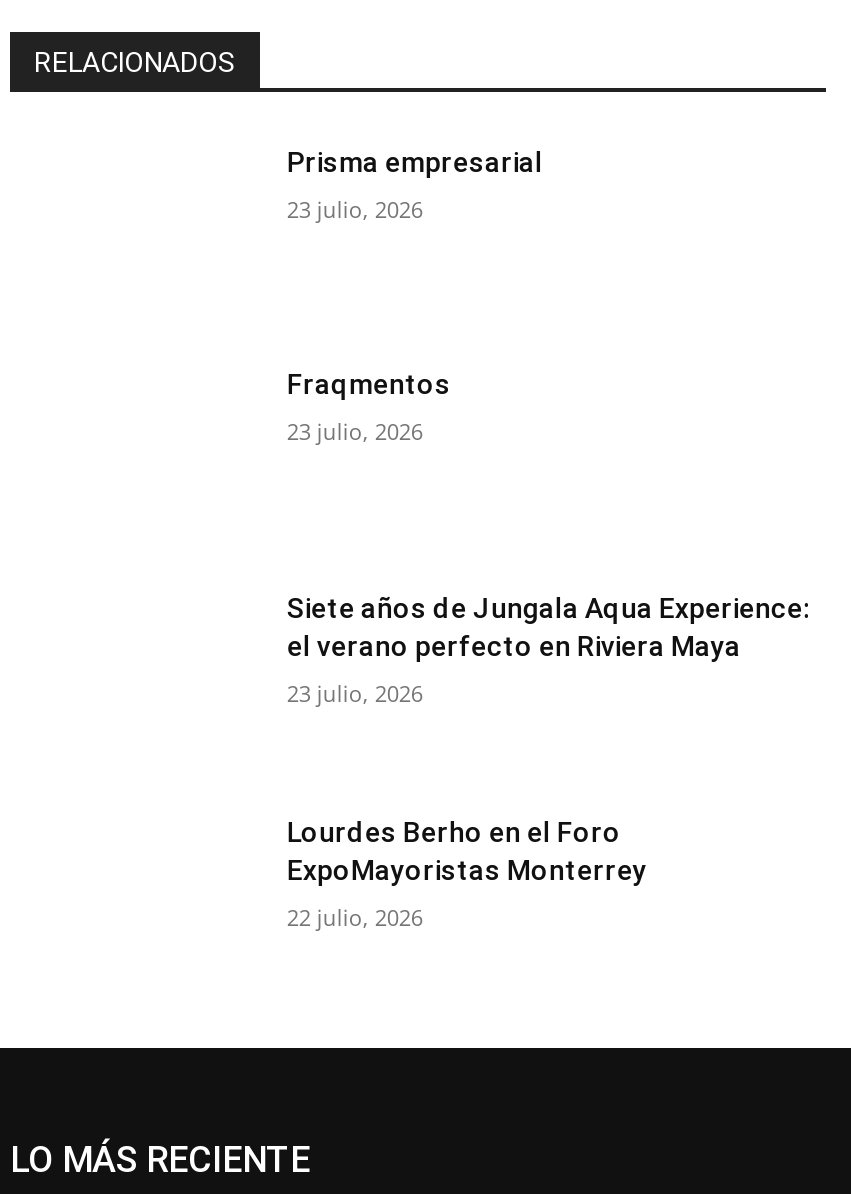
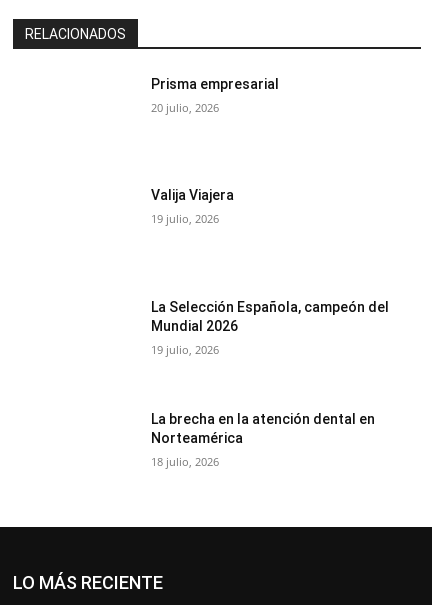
- 23 julio, 2026
+ 20 julio, 2026

- Fraqmentos
+ Valija Viajera

- 23 julio, 2026
+ 19 julio, 2026

- Siete años de Jungala Aqua Experience:
- el verano perfecto en Riviera Maya
+ La Selección Española, campeón del
+ Mundial 2026

- 23 julio, 2026
+ 19 julio, 2026

- Lourdes Berho en el Foro
- ExpoMayoristas Monterrey
+ La brecha en la atención dental en
+ Norteamérica

- 22 julio, 2026
+ 18 julio, 2026
